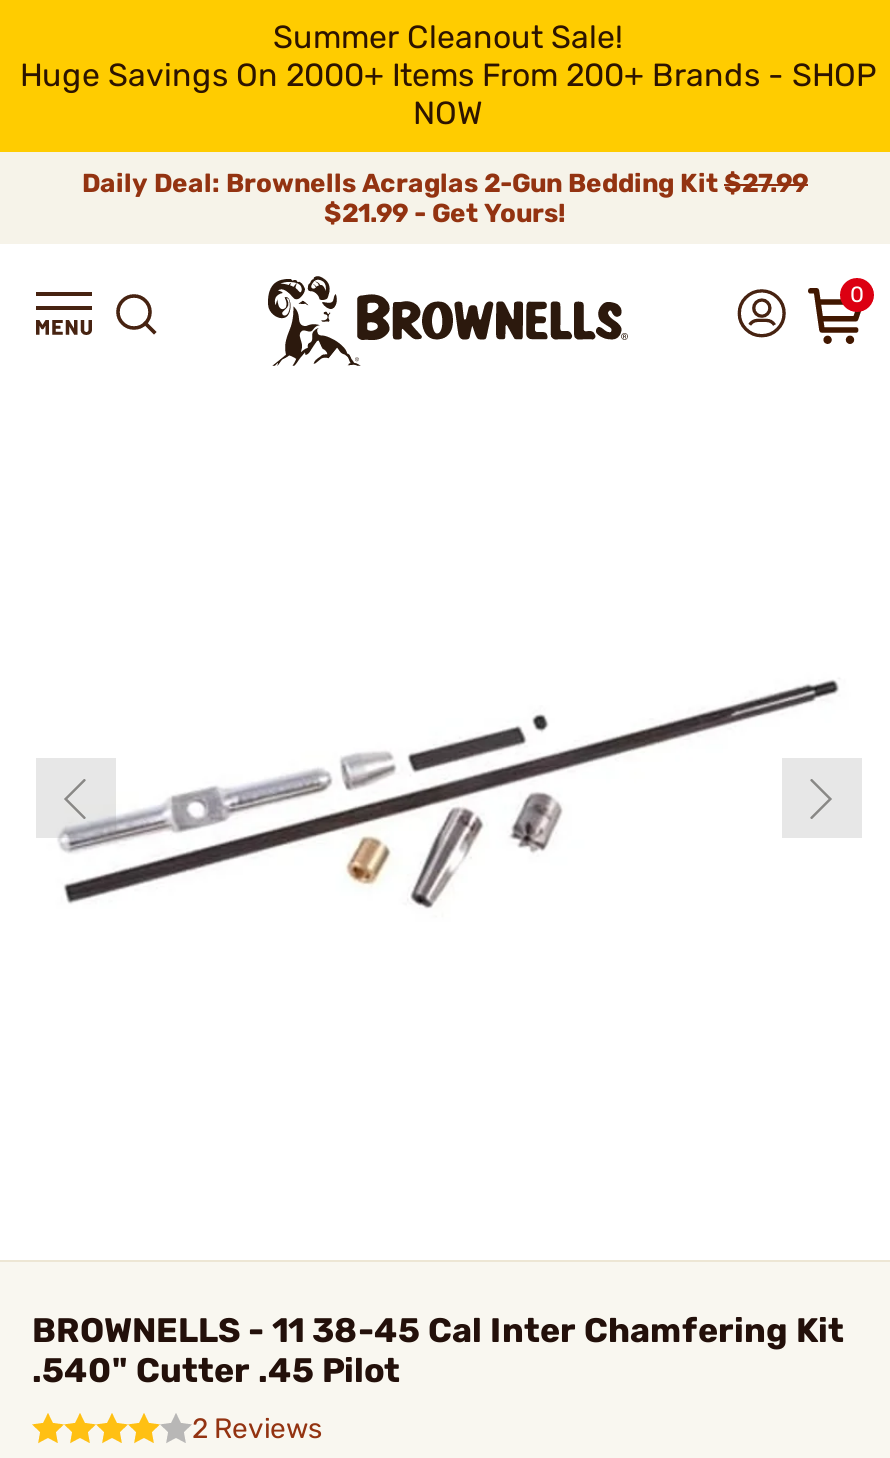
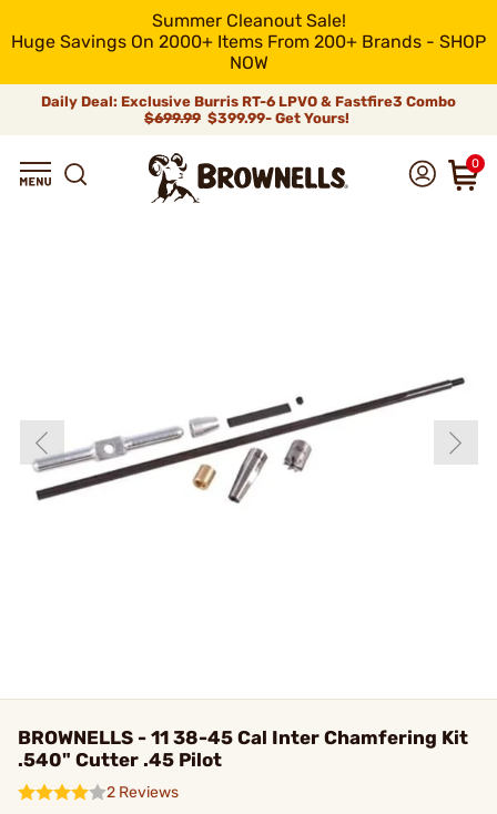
- Daily Deal: Brownells Acraglas 2-Gun Bedding Kit $27.99
- $21.99 - Get Yours!
+ Daily Deal: Exclusive Burris RT-6 LPVO & Fastfire3 Combo
+ $699.99 $399.99- Get Yours!
